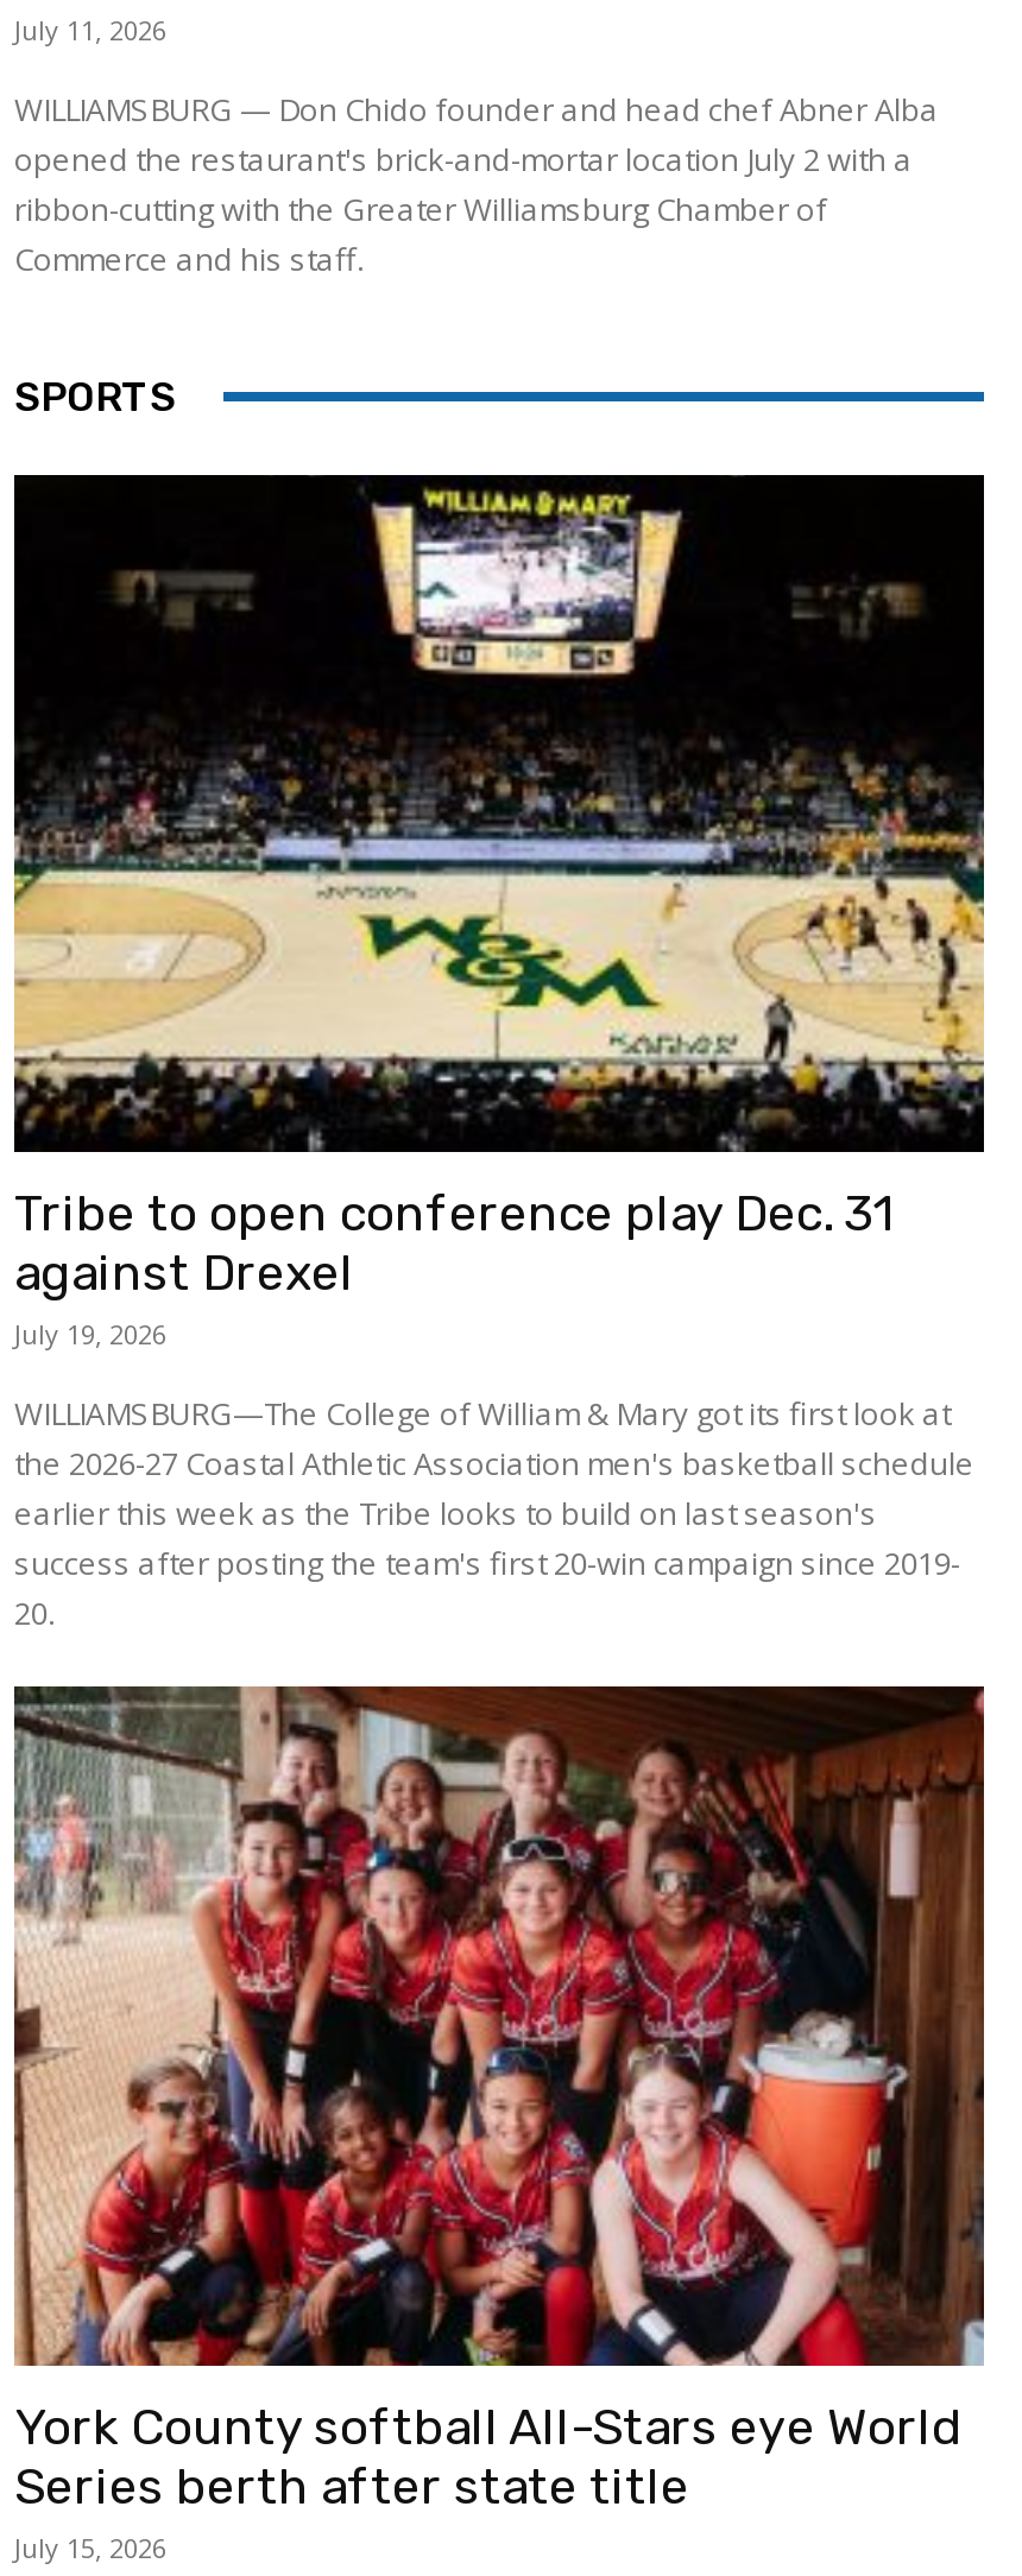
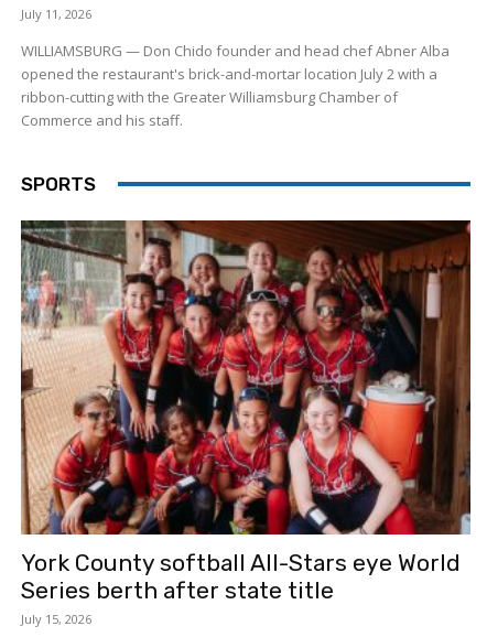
- [image]
- Tribe to open conference play Dec. 31
- against Drexel
- July 19, 2026
- WILLIAMSBURG—The College of William & Mary got its first look at
- the 2026-27 Coastal Athletic Association men's basketball schedule
- earlier this week as the Tribe looks to build on last season's
- success after posting the team's first 20-win campaign since 2019-
- 20.
